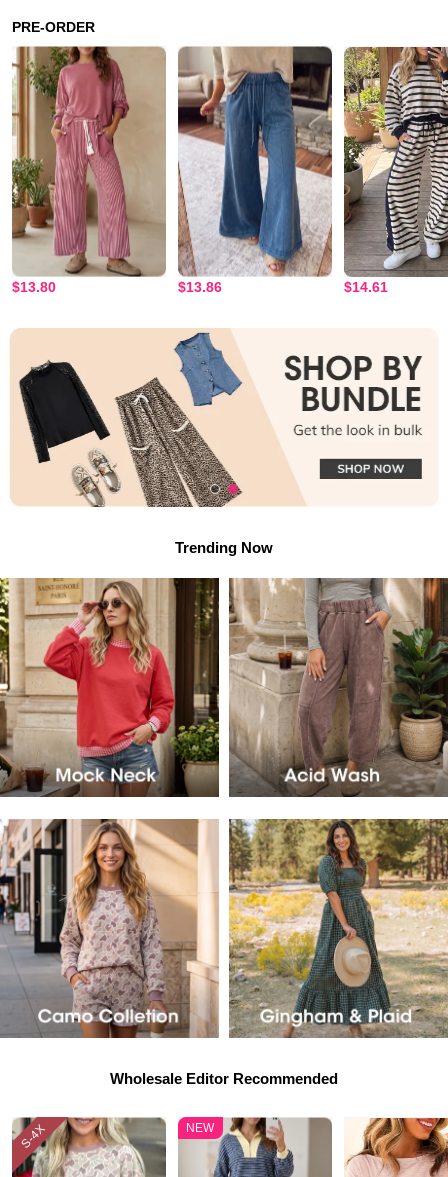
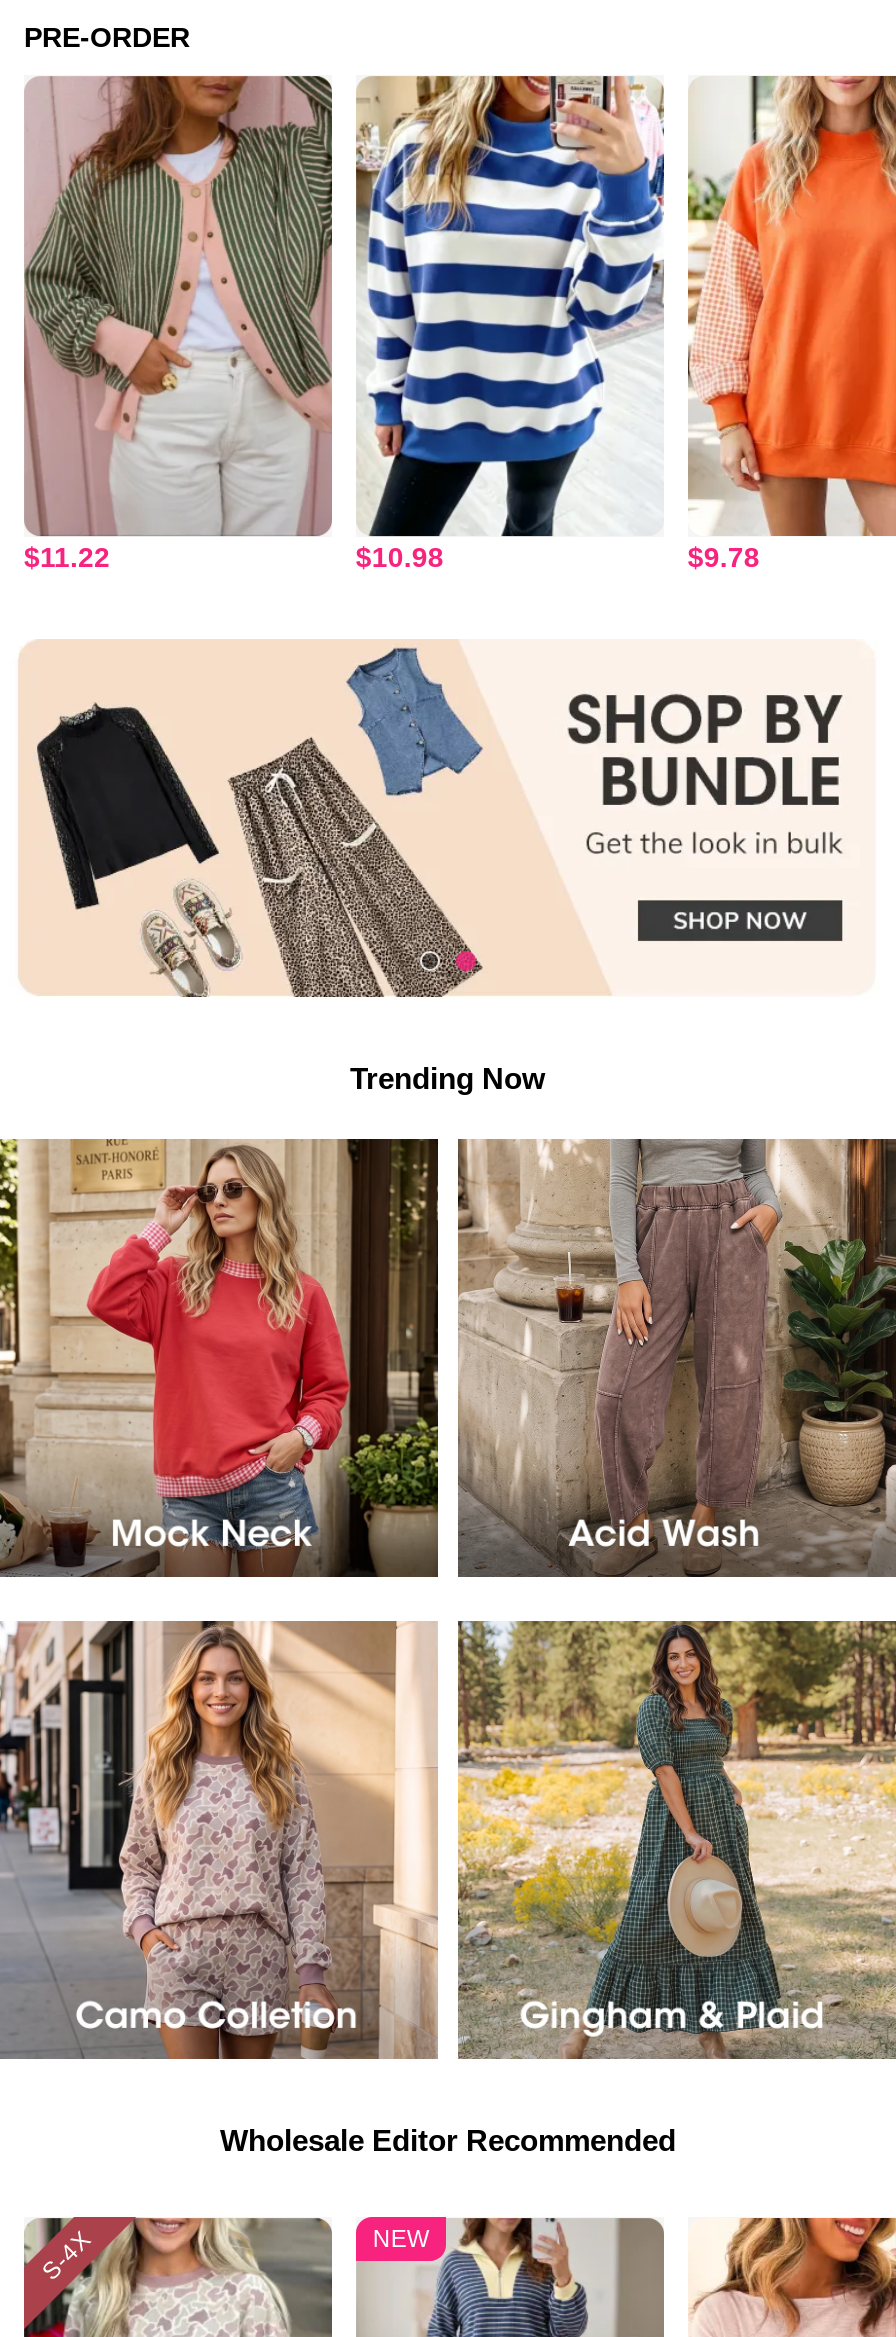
- [image]
- $13.80
+ [image]
+ $11.22

- [image]
- $13.86
+ [image]
+ $10.98

- [image]
- $14.61
+ [image]
+ $9.78
